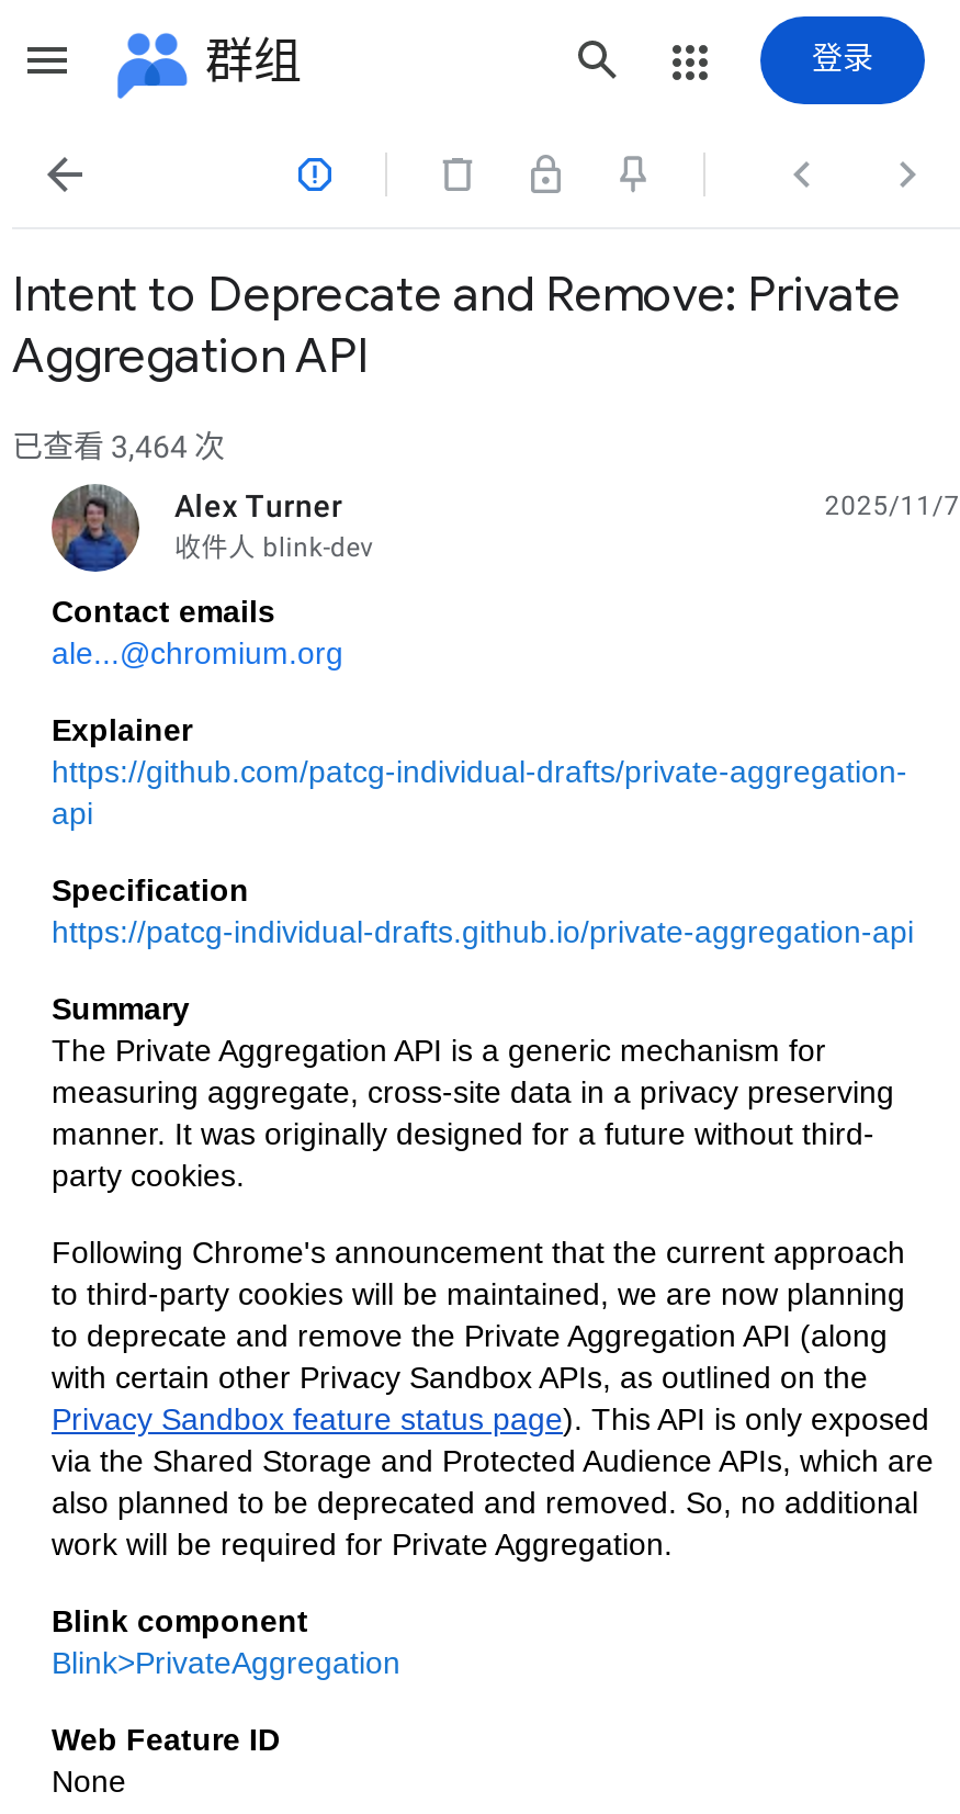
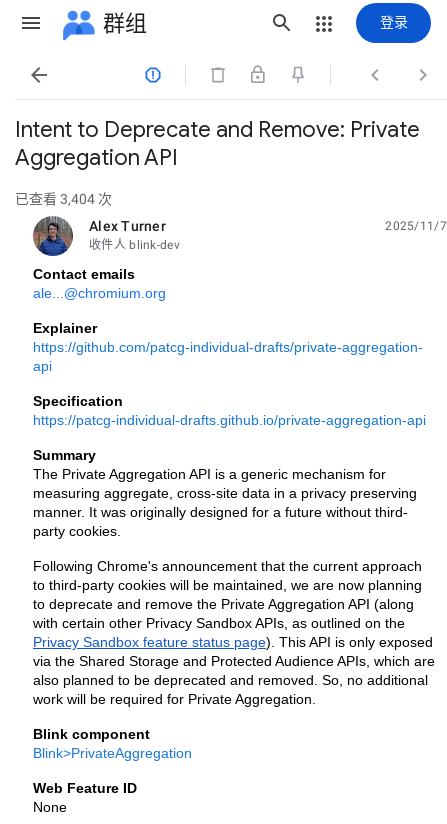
- 已查看 3,464 次
+ 已查看 3,404 次
